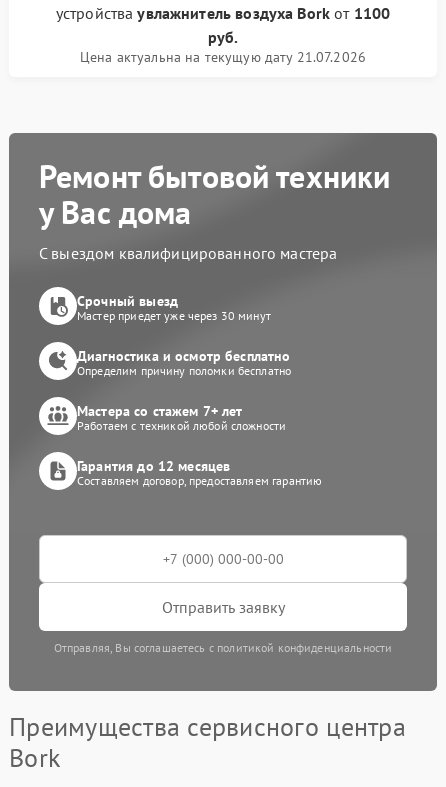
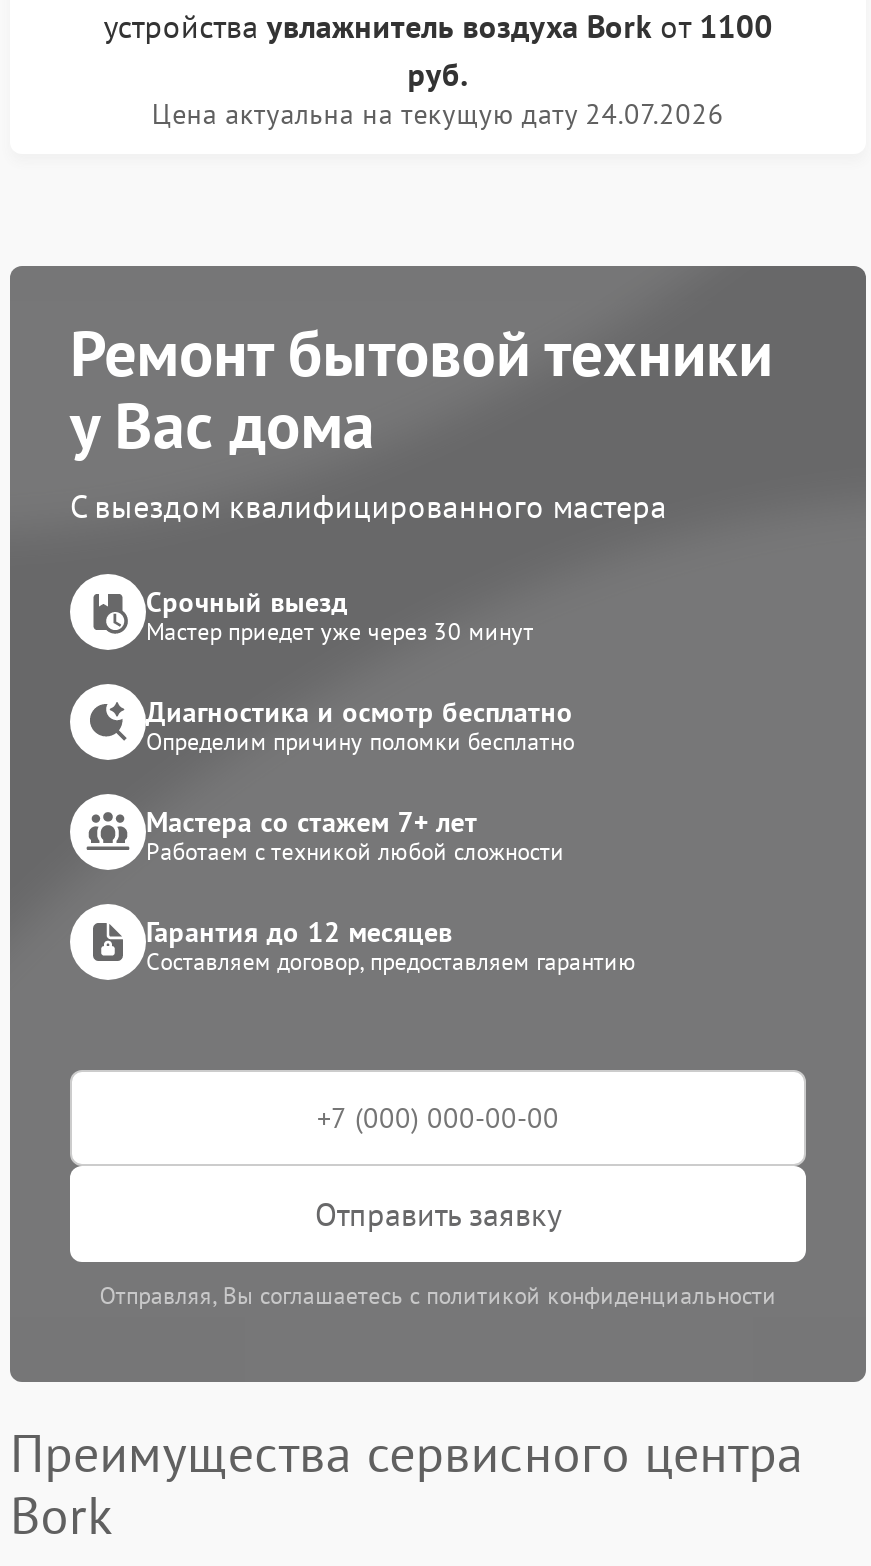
- Цена актуальна на текущую дату 21.07.2026
+ Цена актуальна на текущую дату 24.07.2026
